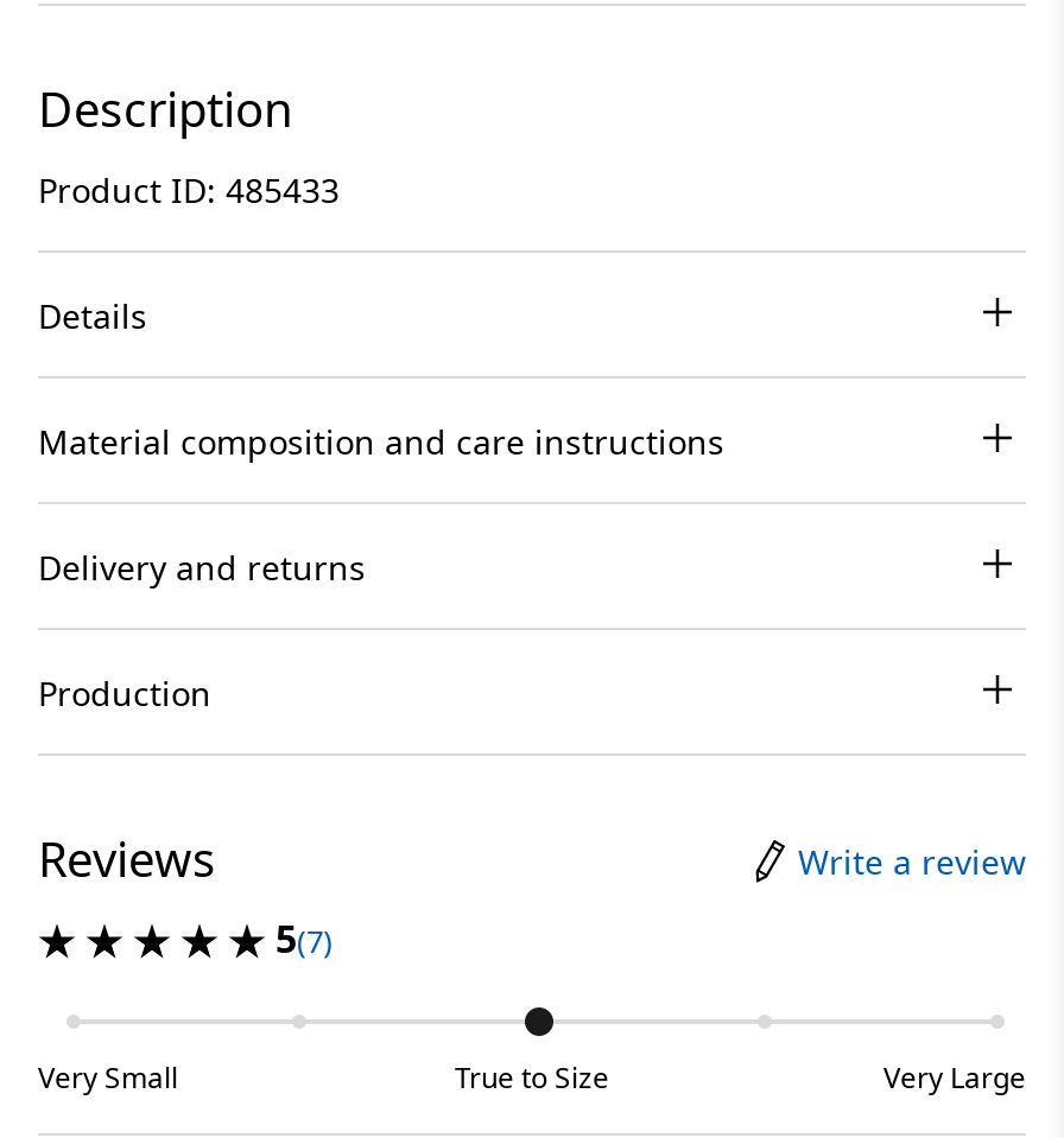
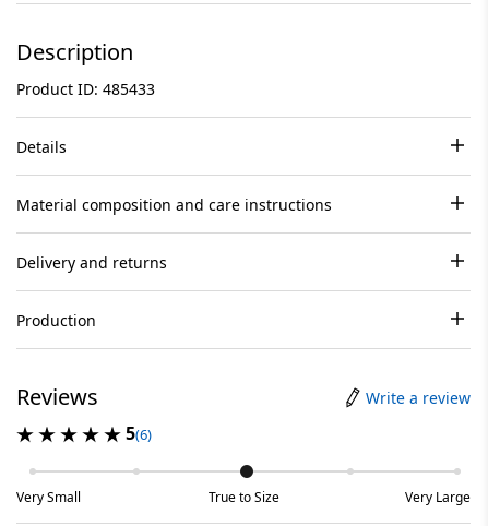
- 5(7)
+ 5(6)
